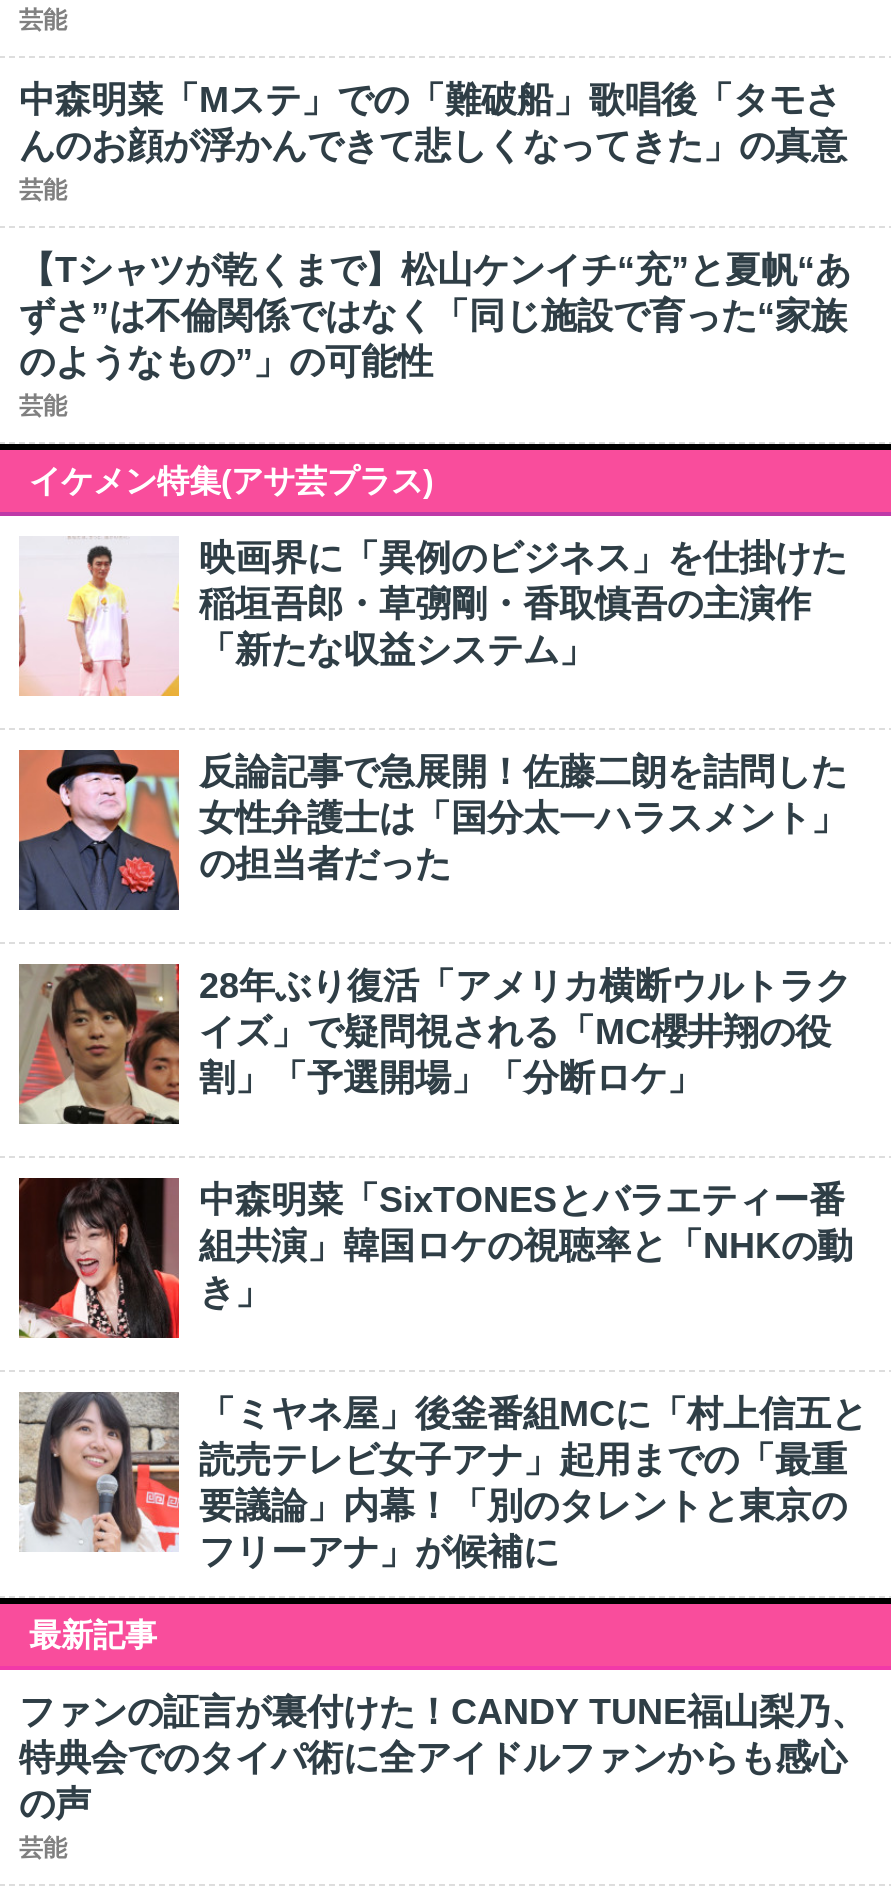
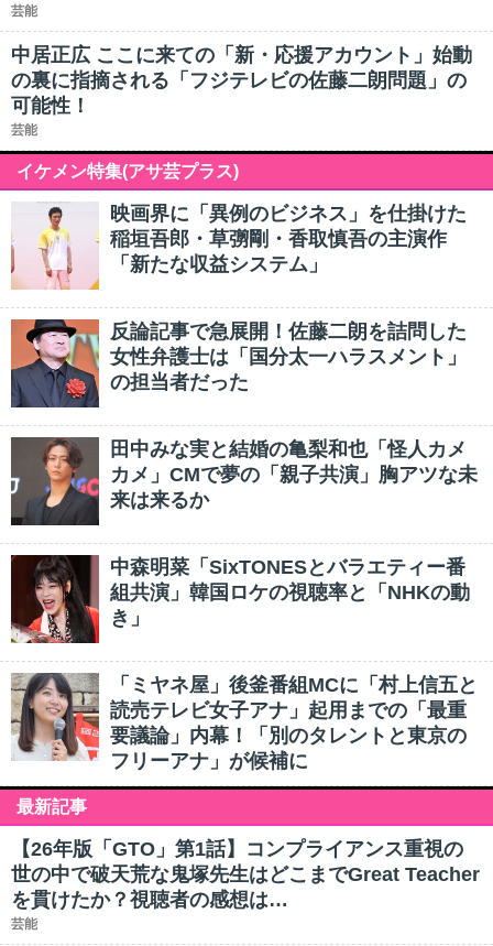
- 中森明菜「Mステ」での「難破船」歌唱後「タモさ
- んのお顔が浮かんできて悲しくなってきた」の真意
- 芸能
- 【Tシャツが乾くまで】松山ケンイチ“充”と夏帆“あ
- ずさ”は不倫関係ではなく「同じ施設で育った“家族
- のようなもの”」の可能性
+ 中居正広 ここに来ての「新・応援アカウント」始動
+ の裏に指摘される「フジテレビの佐藤二朗問題」の
+ 可能性！

- [image]
- 28年ぶり復活「アメリカ横断ウルトラク
- イズ」で疑問視される「MC櫻井翔の役
- 割」「予選開場」「分断ロケ」
+ [image]
+ 田中みな実と結婚の亀梨和也「怪人カメ
+ カメ」CMで夢の「親子共演」胸アツな未
+ 来は来るか

- ファンの証言が裏付けた！CANDY TUNE福山梨乃、
- 特典会でのタイパ術に全アイドルファンからも感心
- の声
+ 【26年版「GTO」第1話】コンプライアンス重視の
+ 世の中で破天荒な鬼塚先生はどこまでGreat Teacher
+ を貫けたか？視聴者の感想は…
